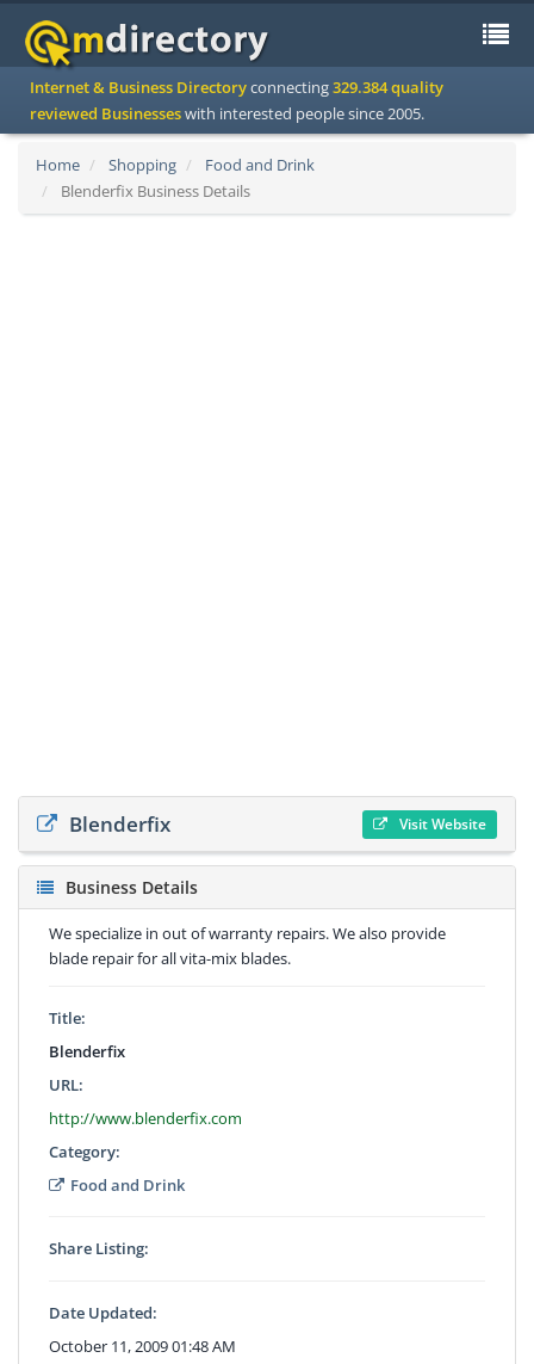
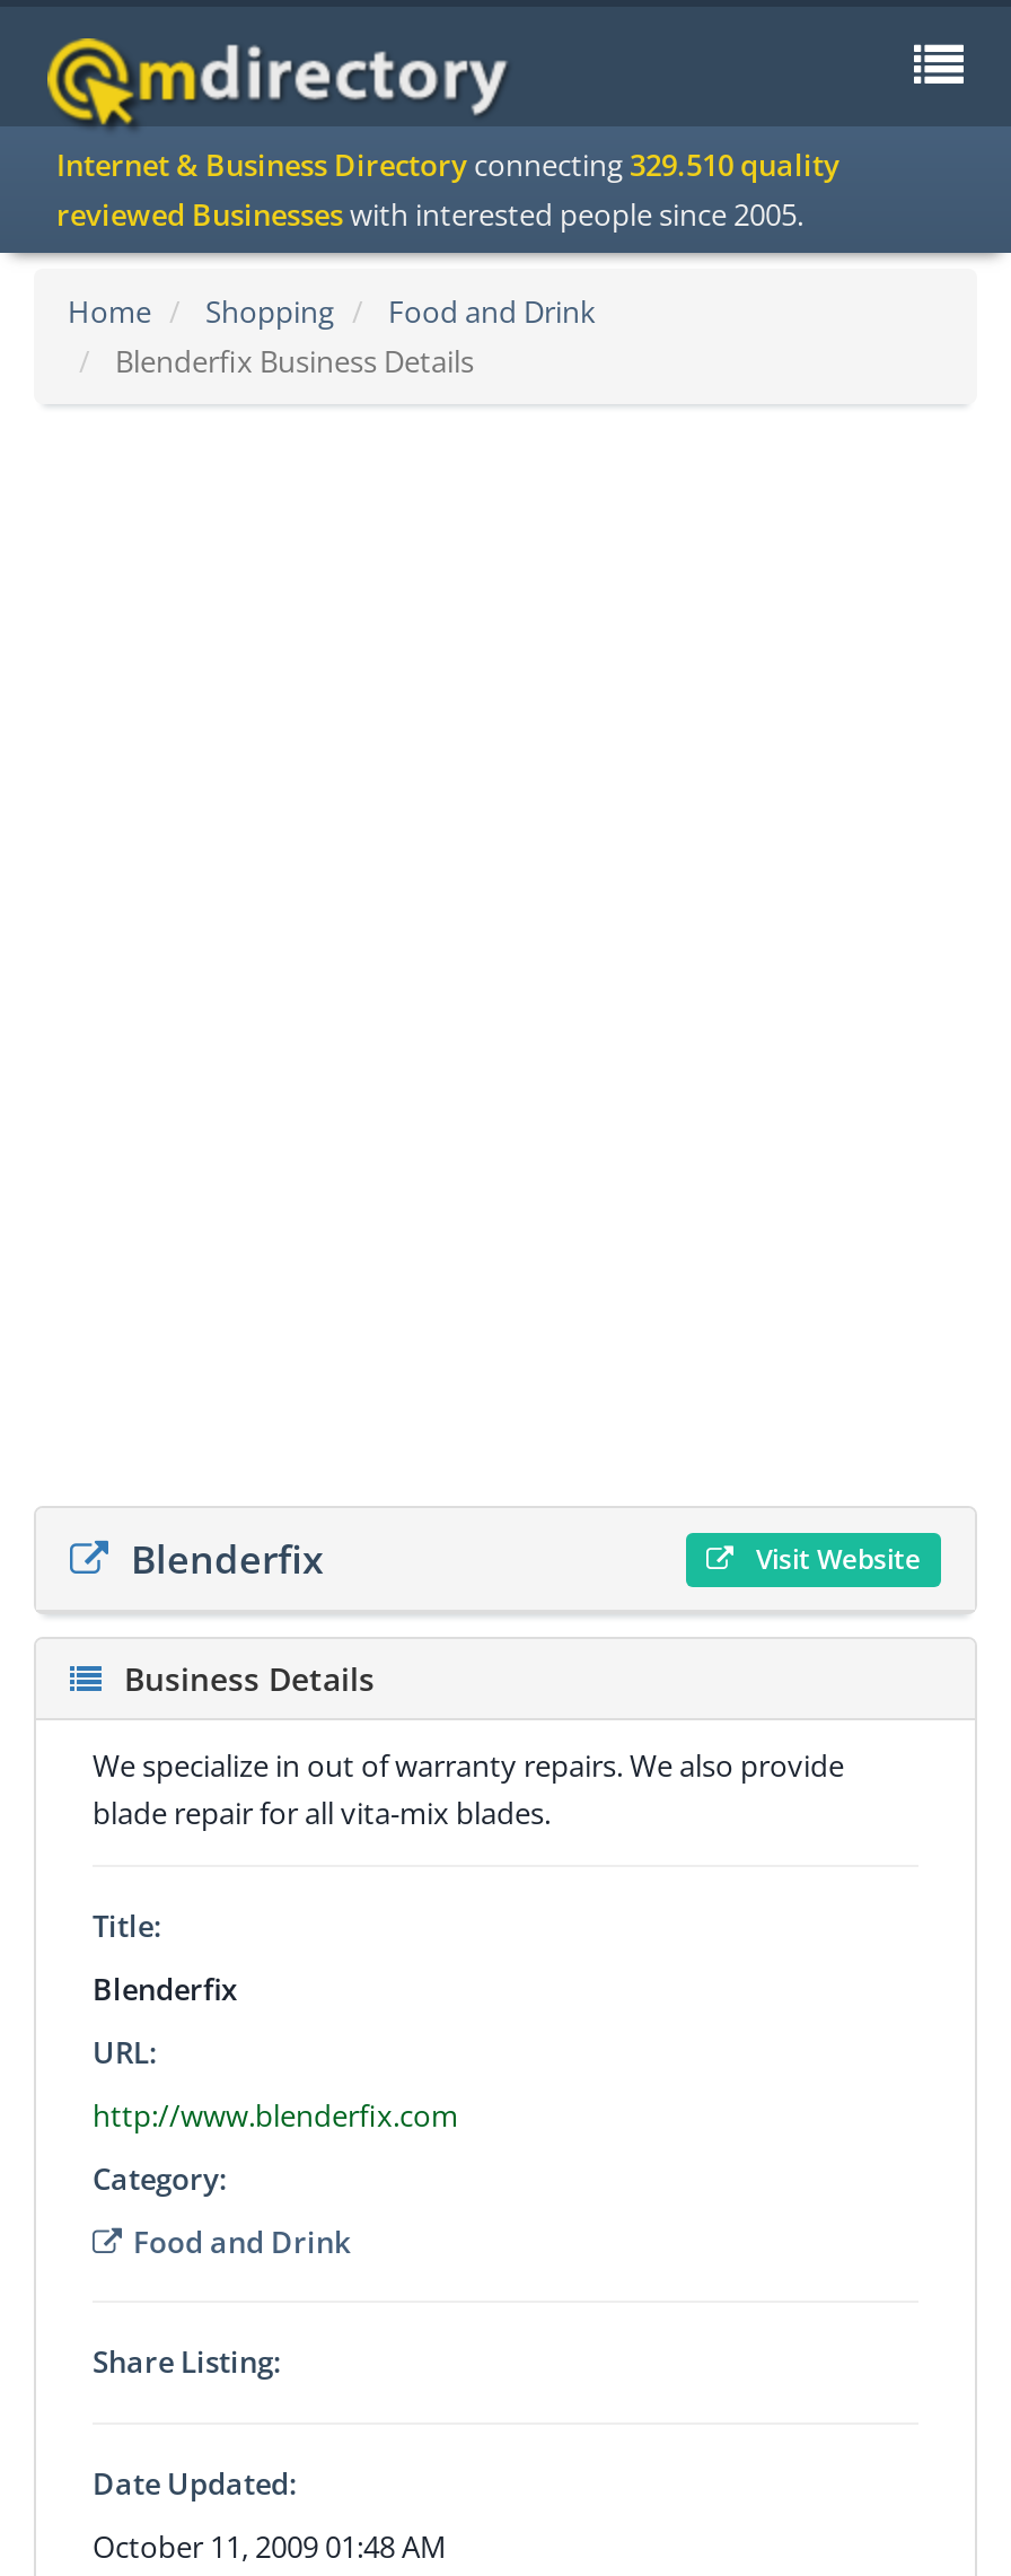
- Internet & Business Directory connecting 329.384 quality
+ Internet & Business Directory connecting 329.510 quality
